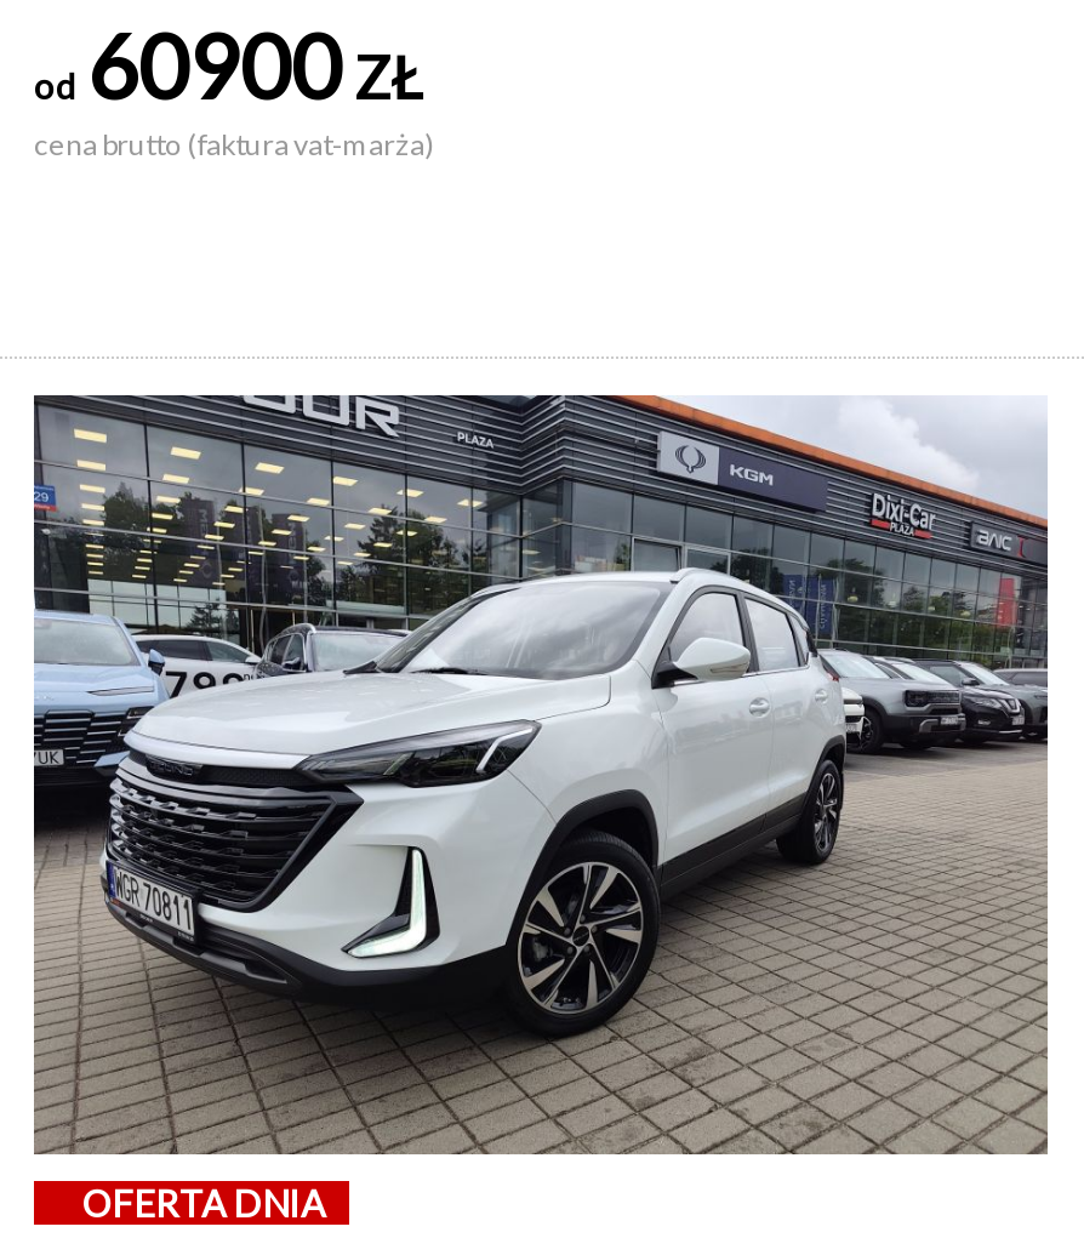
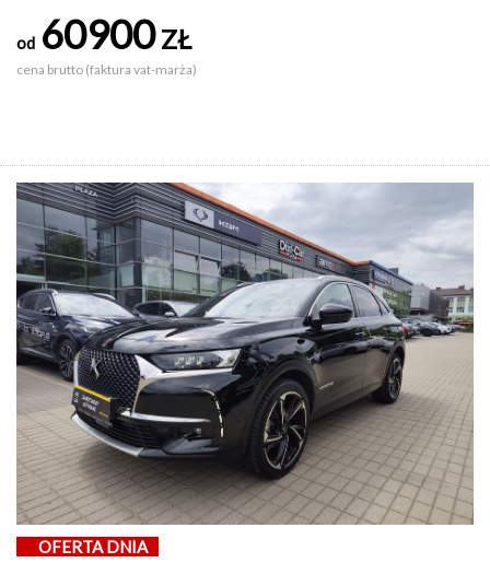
- [image]
+ [image]
